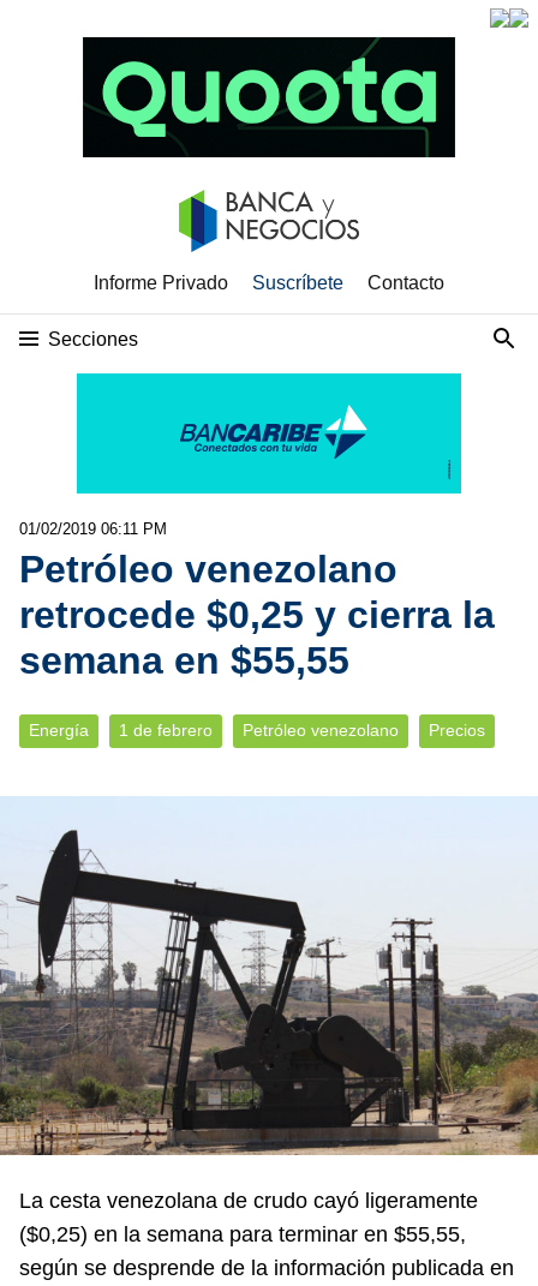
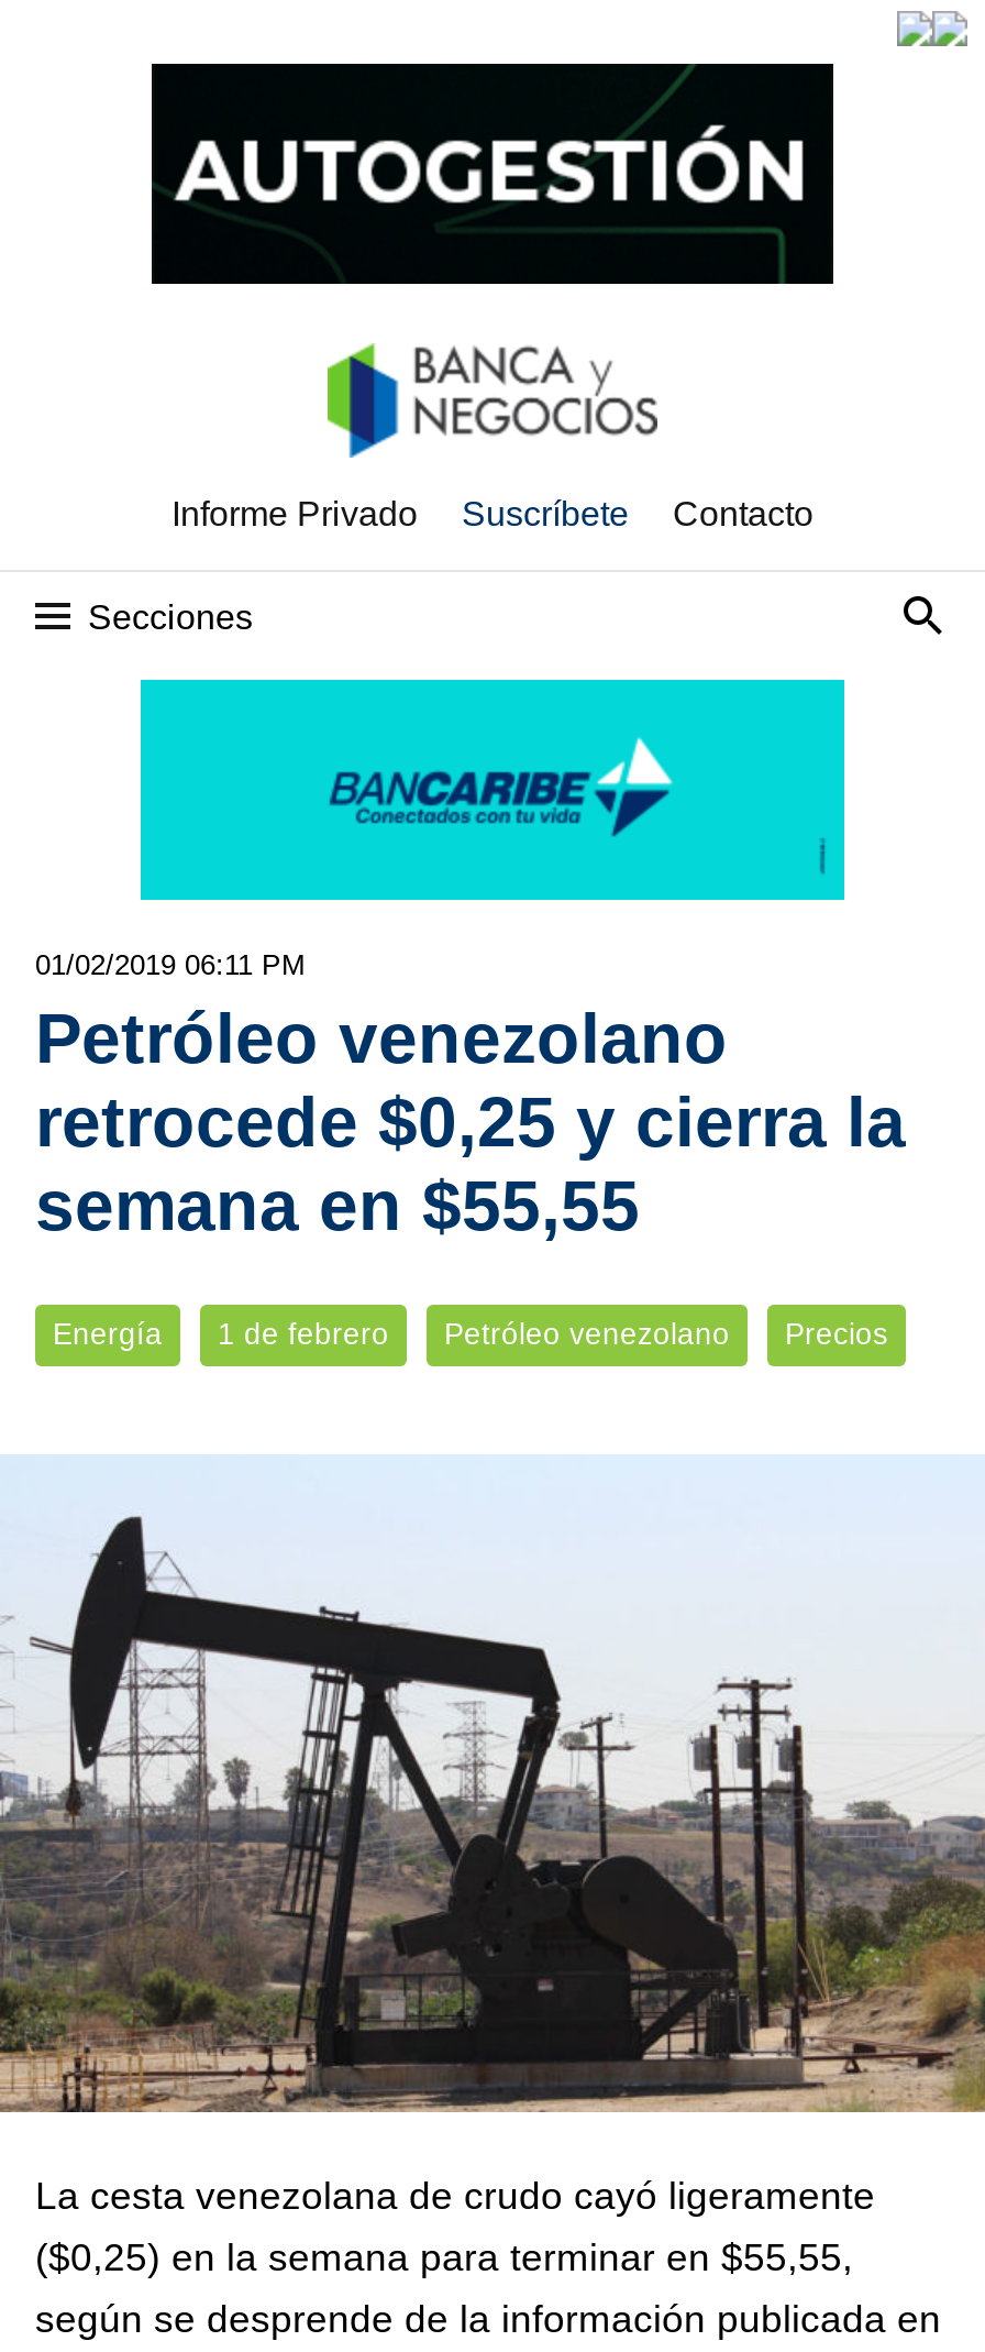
- [image]
+ [image]
